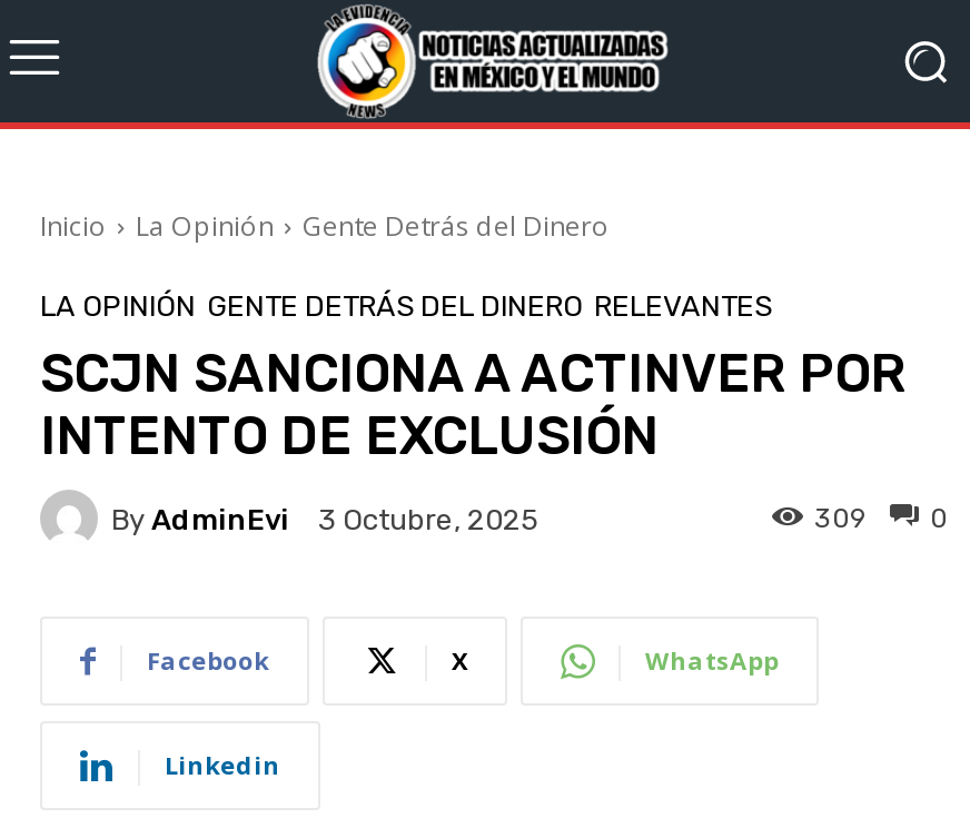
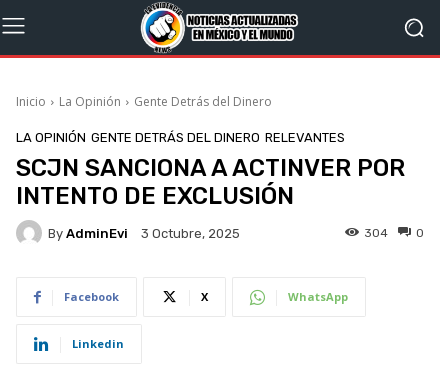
- 309 0
+ 304 0
